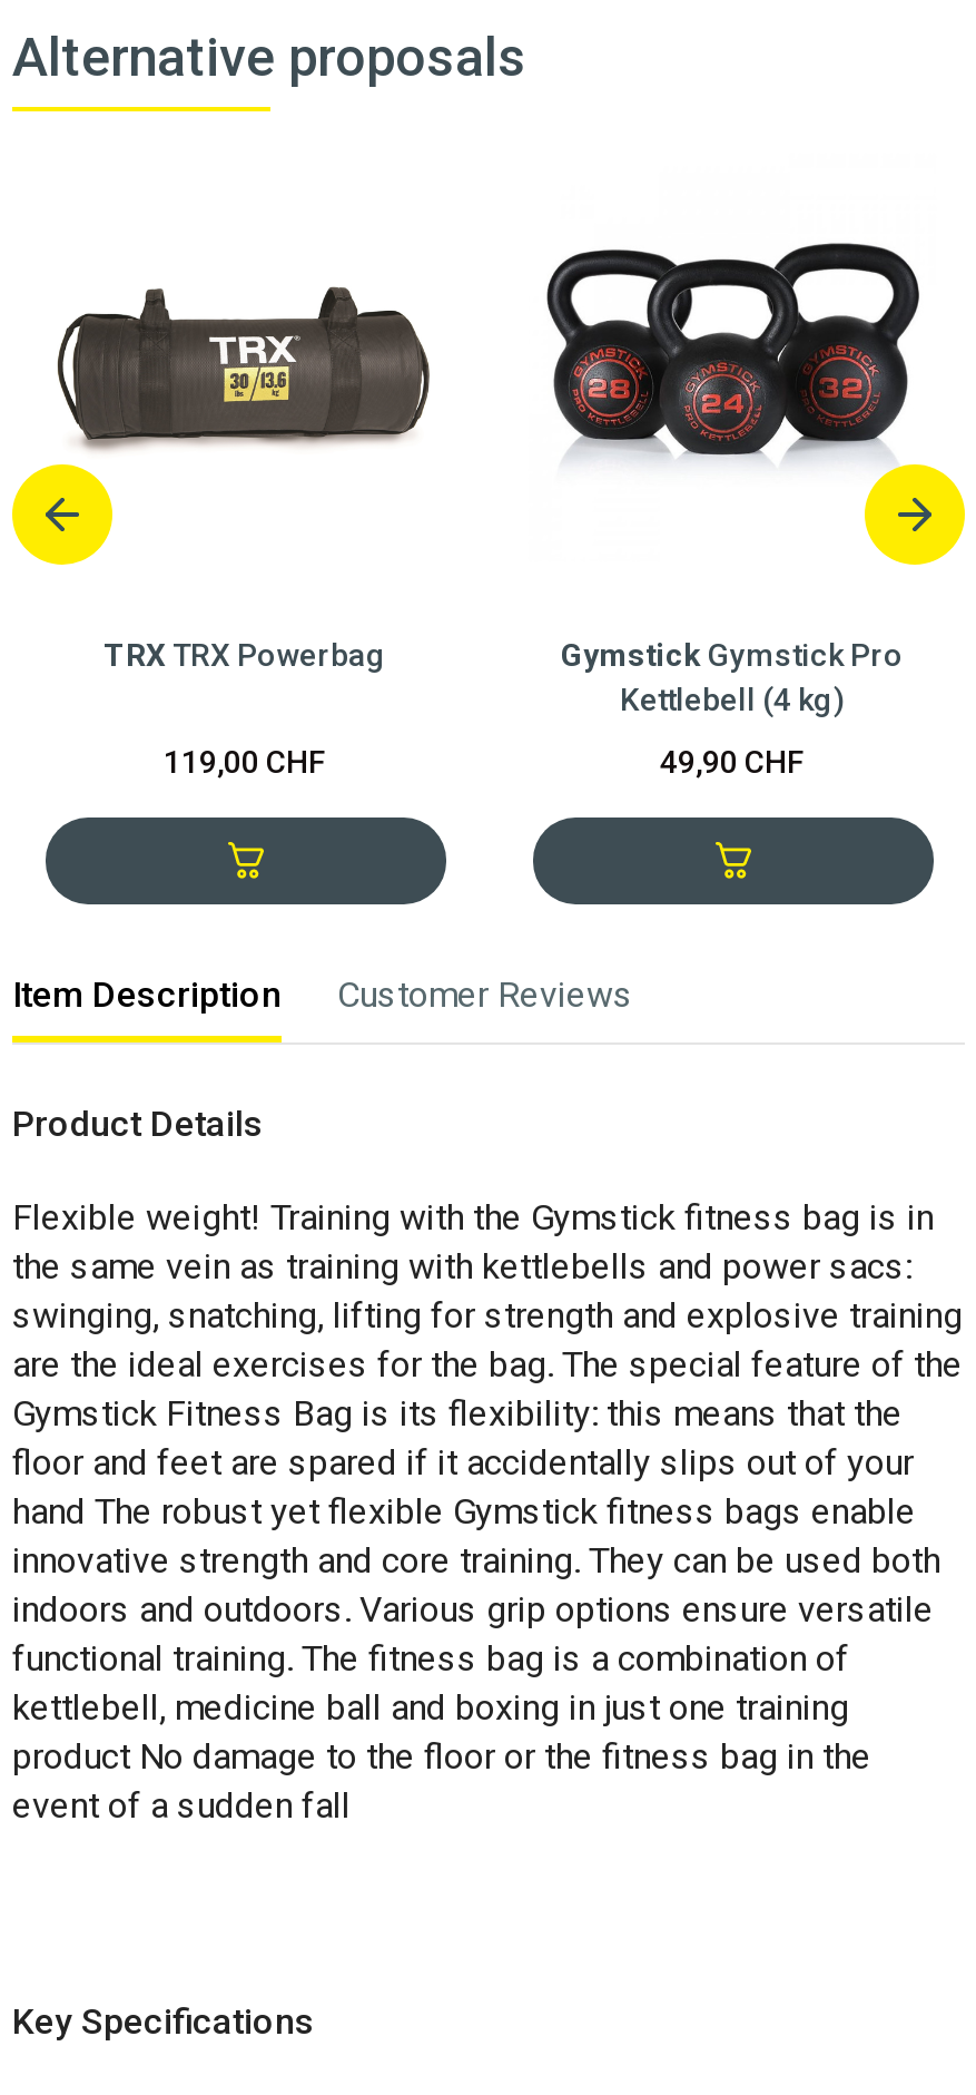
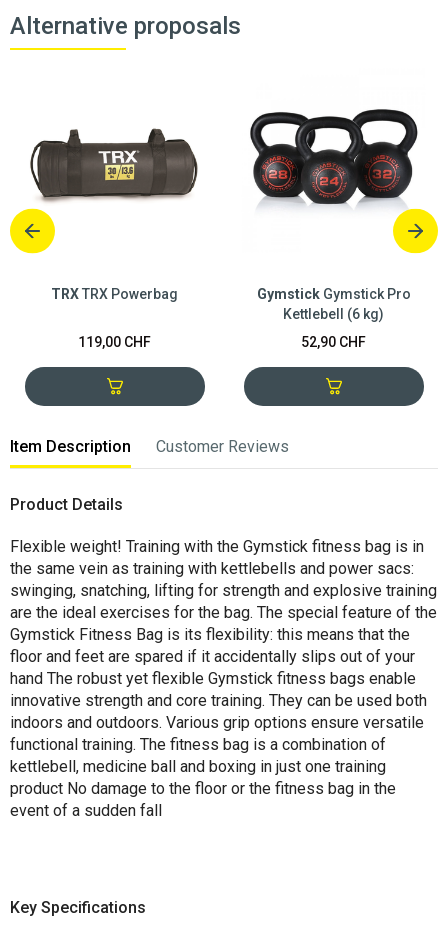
- Kettlebell (4 kg)
+ Kettlebell (6 kg)

- 49,90 CHF
+ 52,90 CHF
